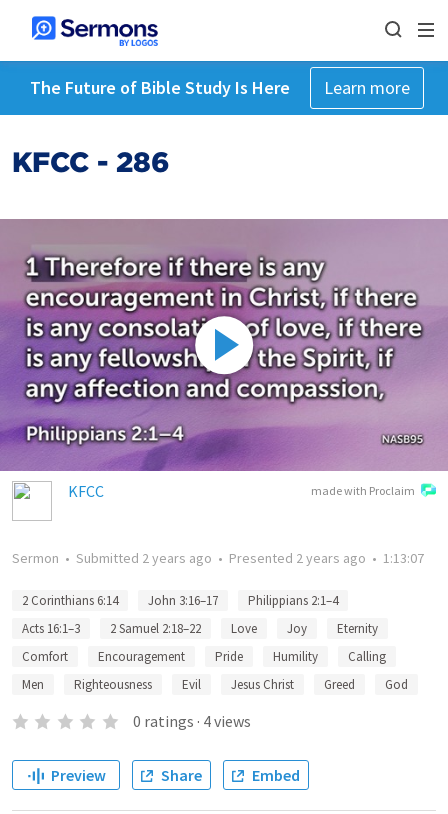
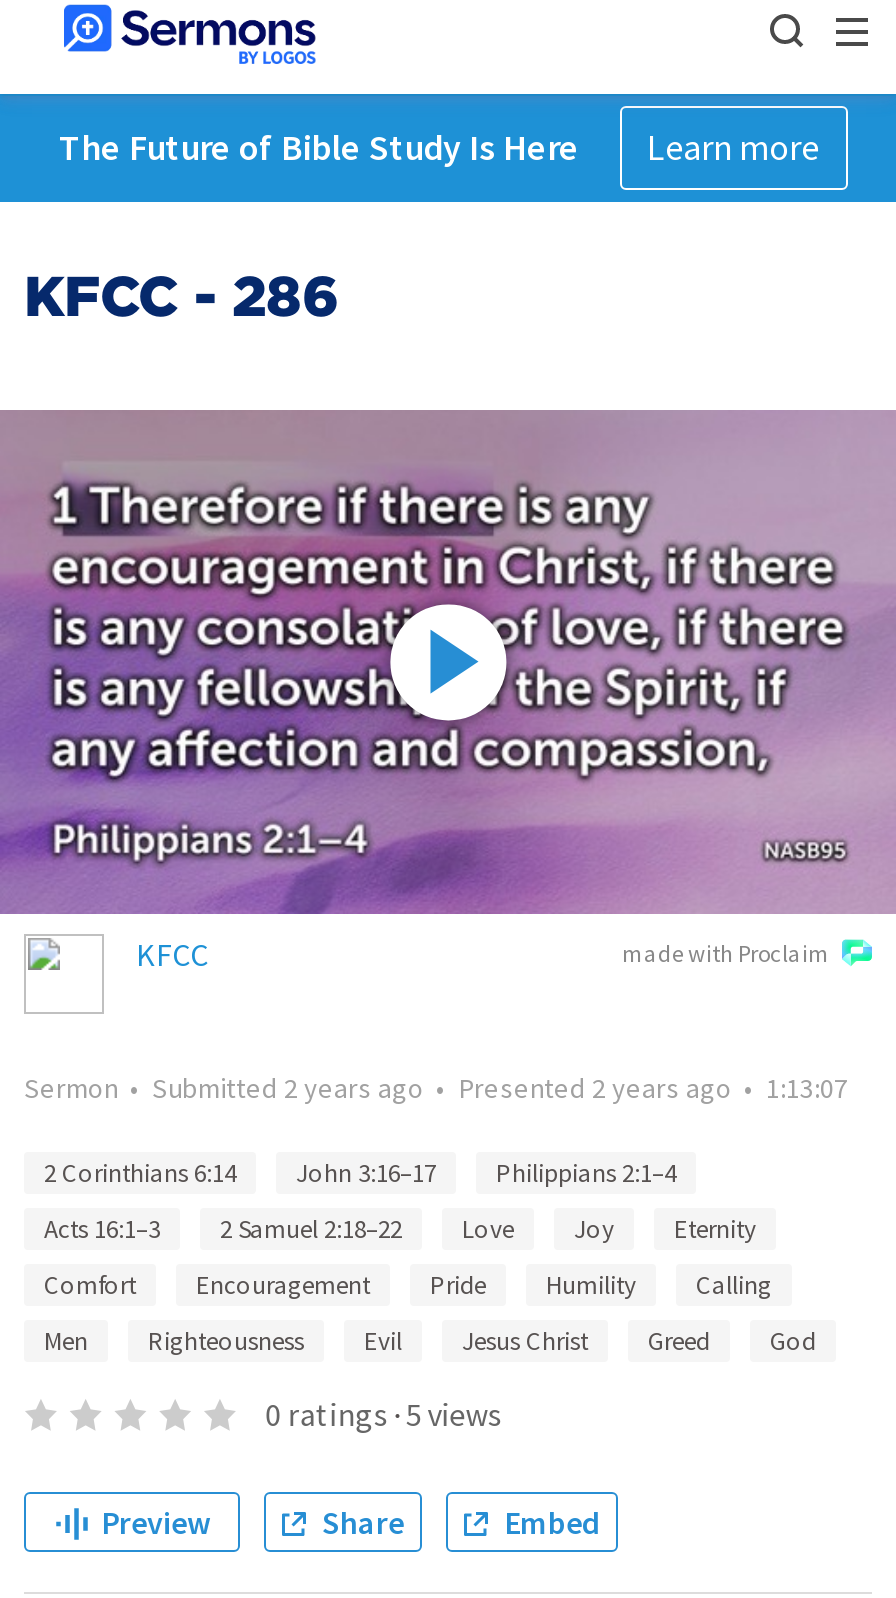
- 0 ratings · 4 views
+ 0 ratings · 5 views
